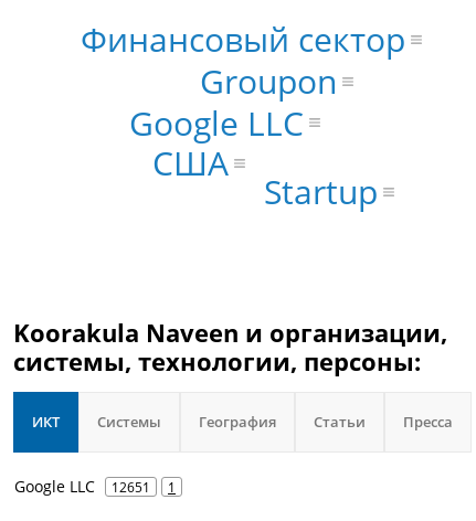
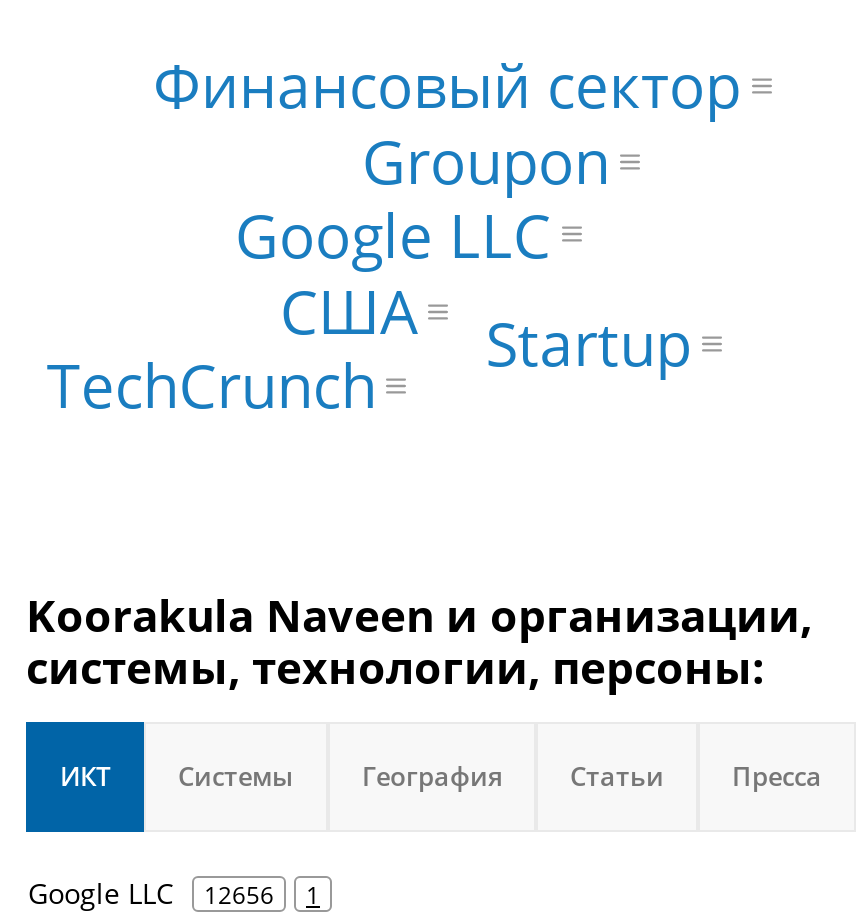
+ TechCrunch

- Google LLC 12651 1
+ Google LLC 12656 1
